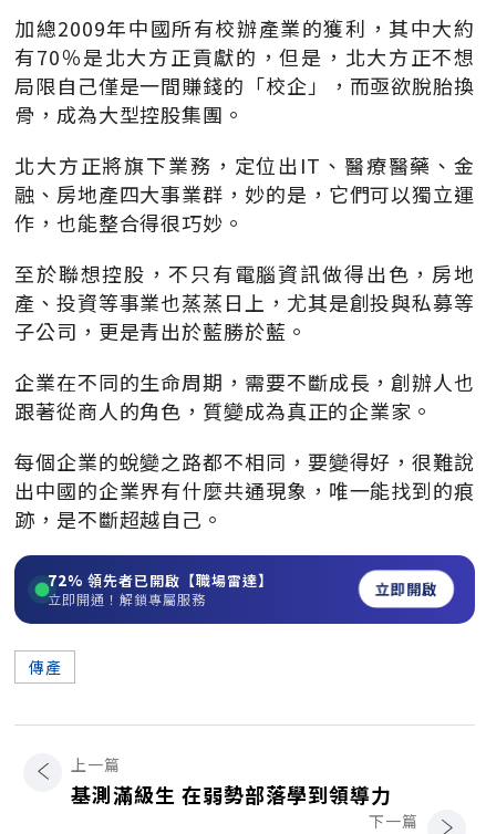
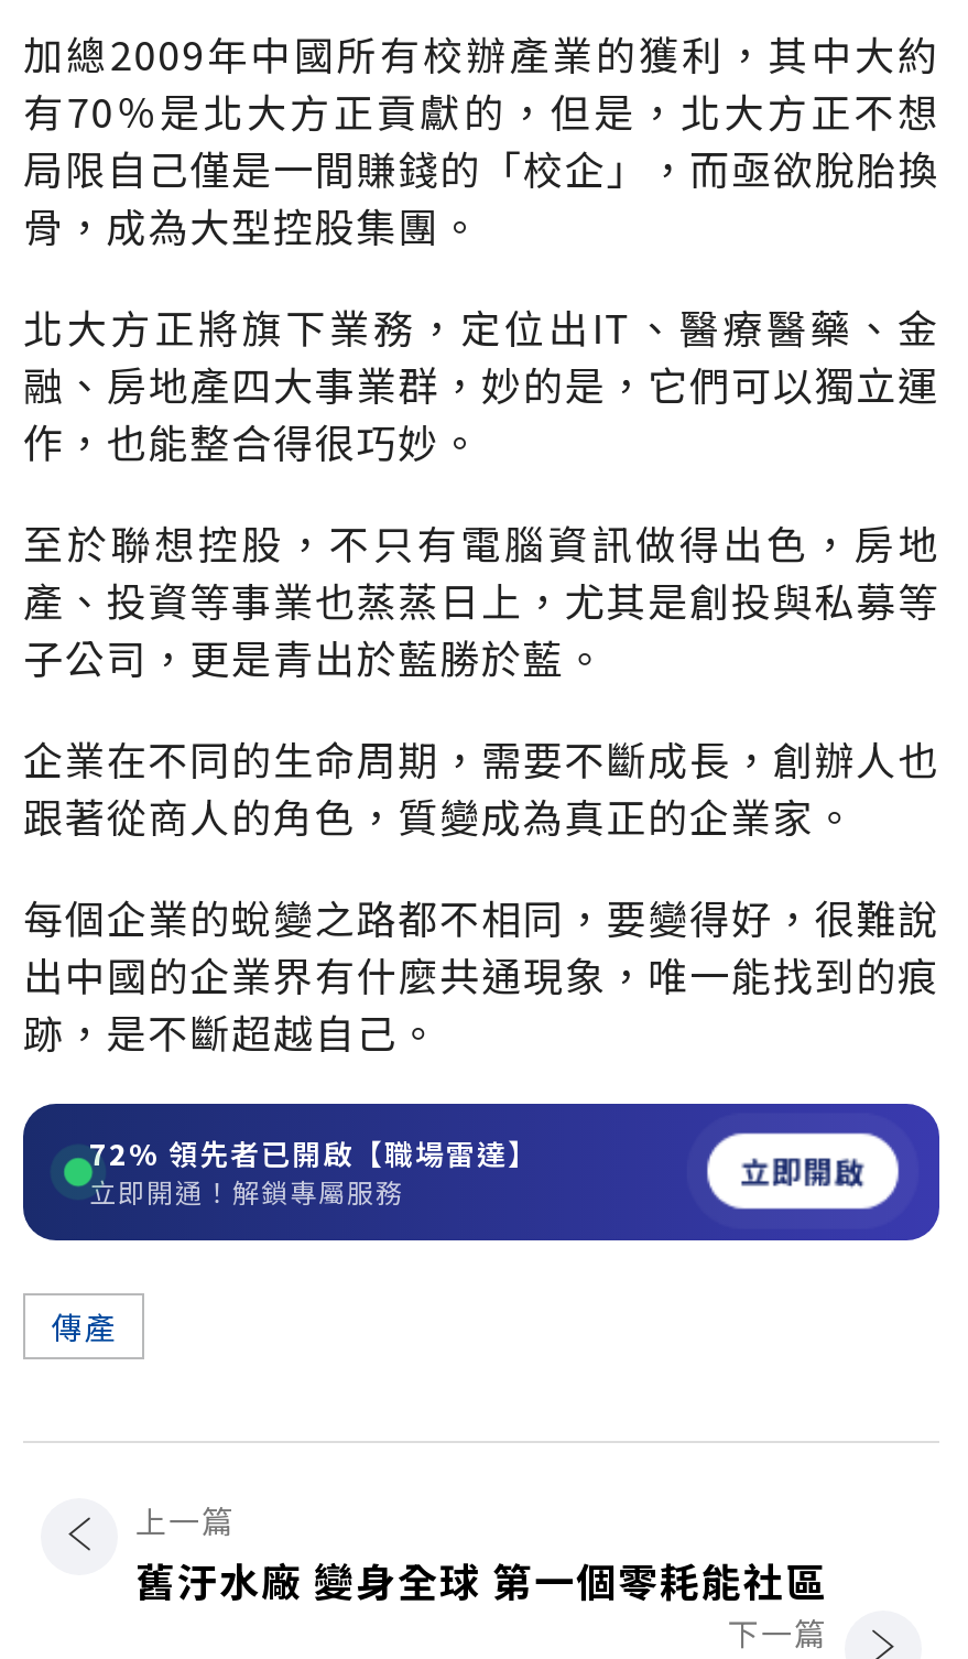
- 基測滿級生 在弱勢部落學到領導力
+ 舊汙水廠 變身全球 第一個零耗能社區
